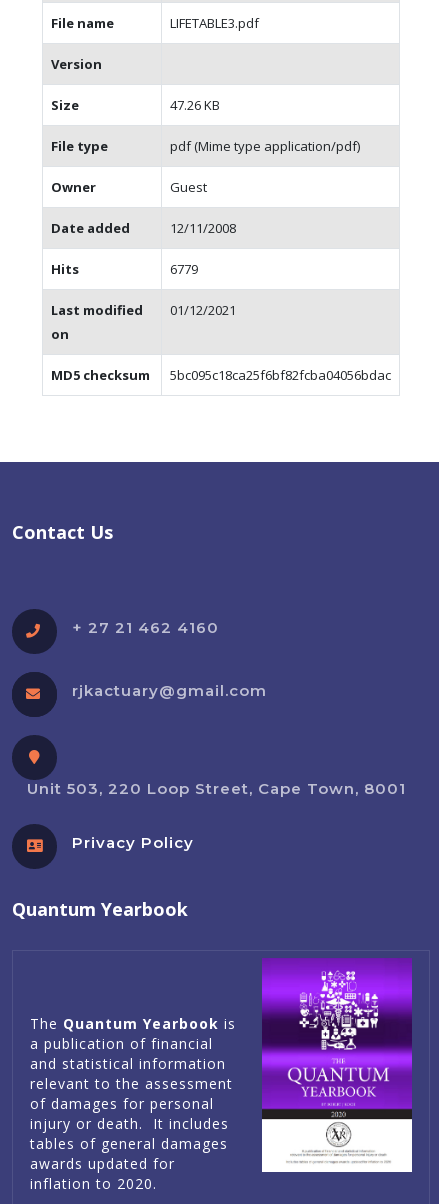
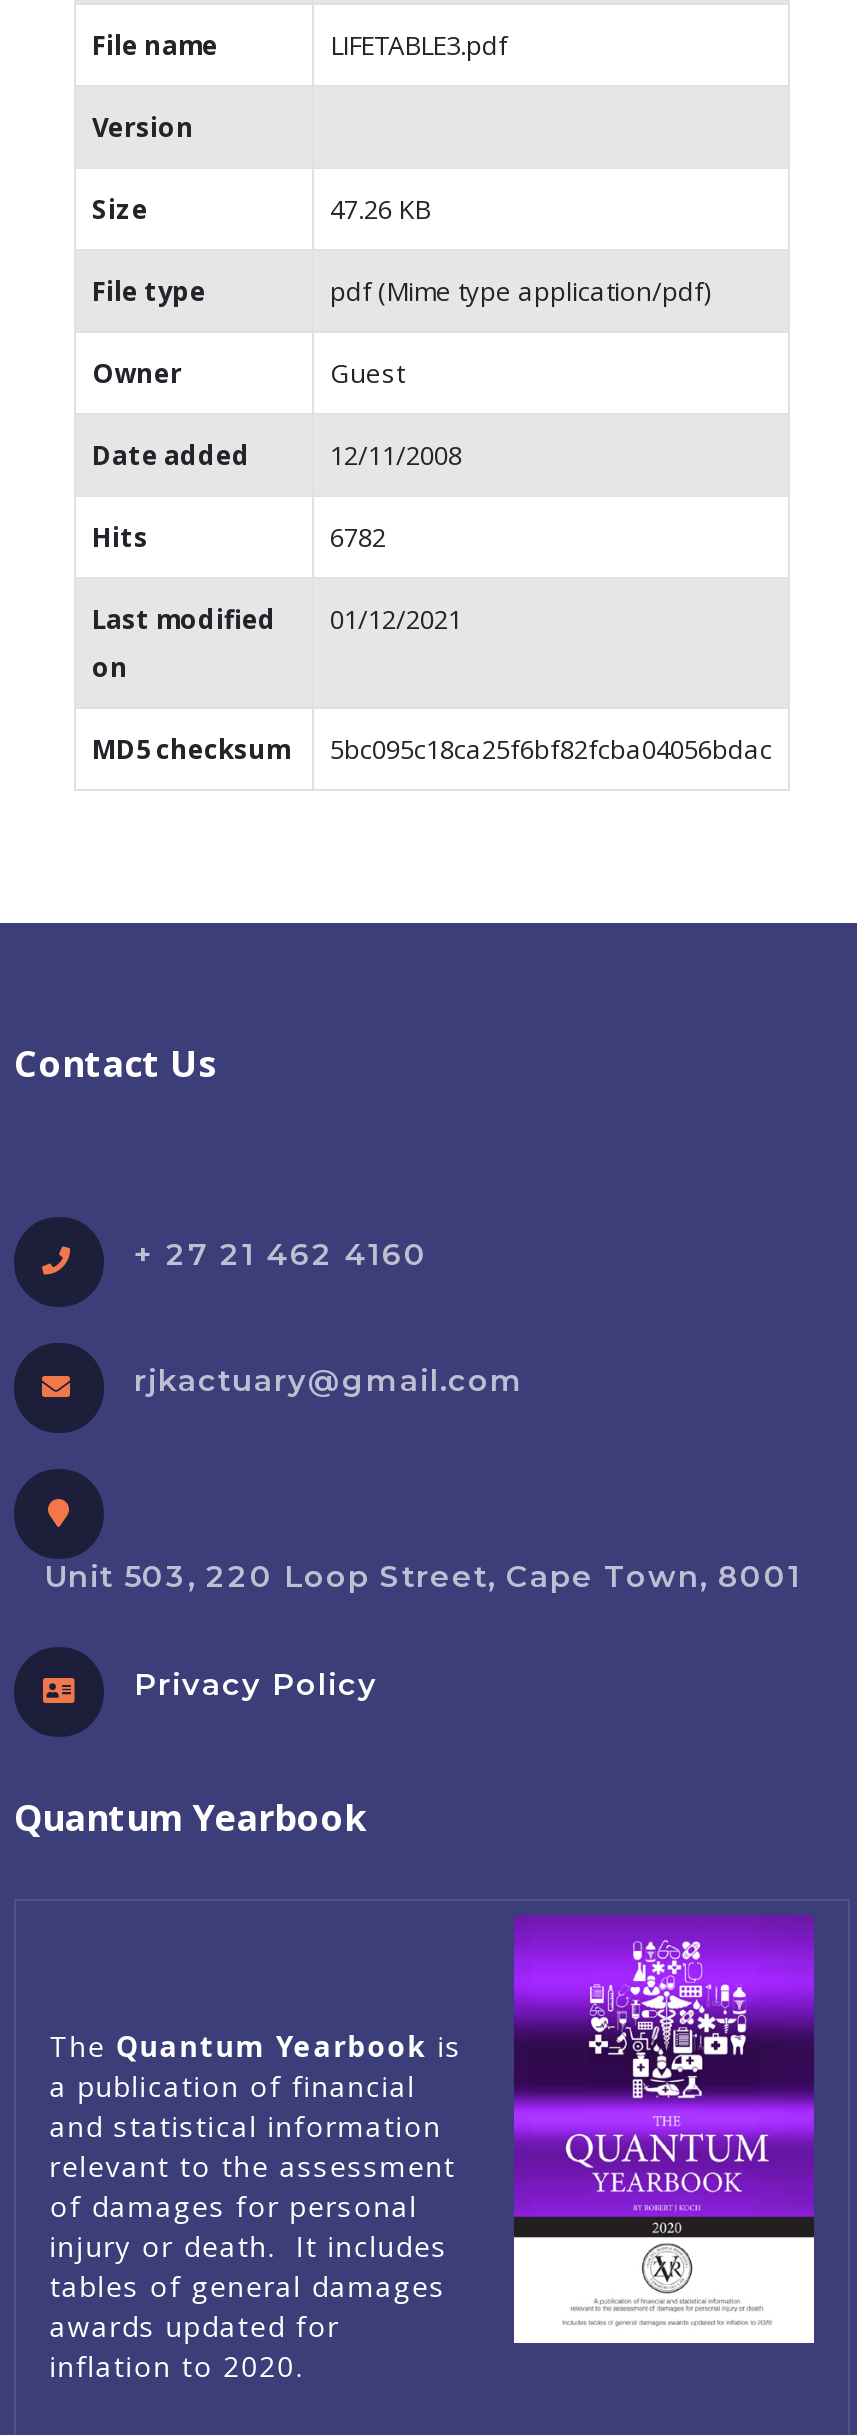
- 6779
+ 6782
